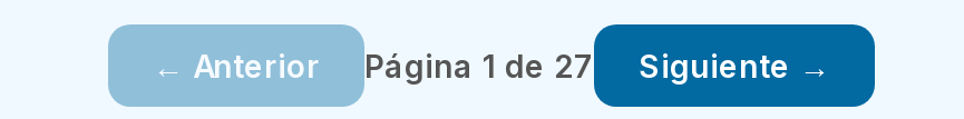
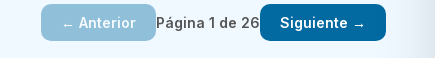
- Página 1 de 27
+ Página 1 de 26
